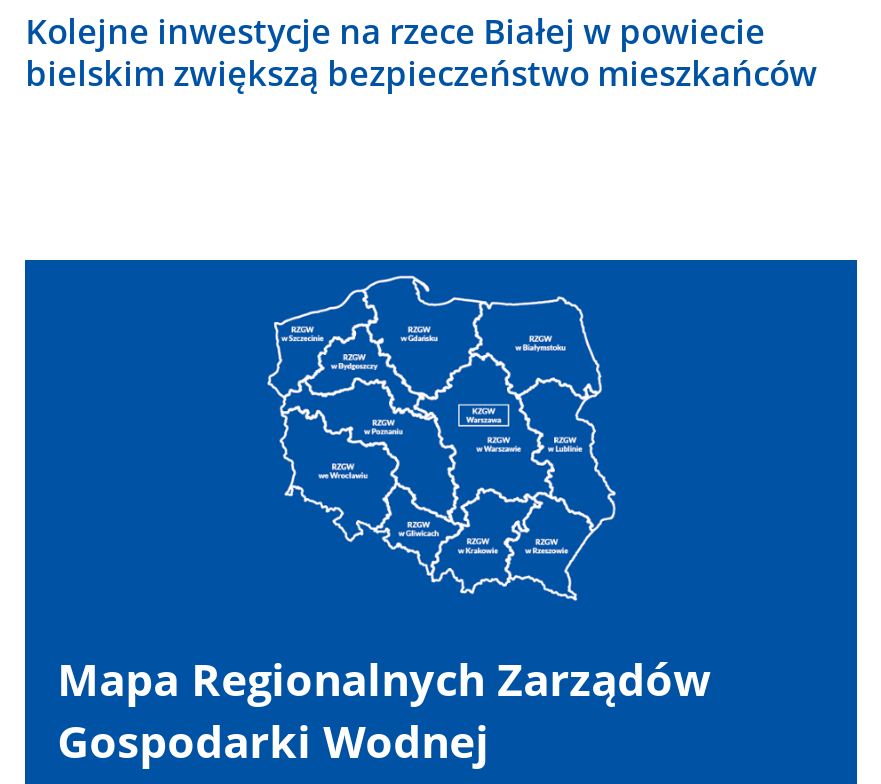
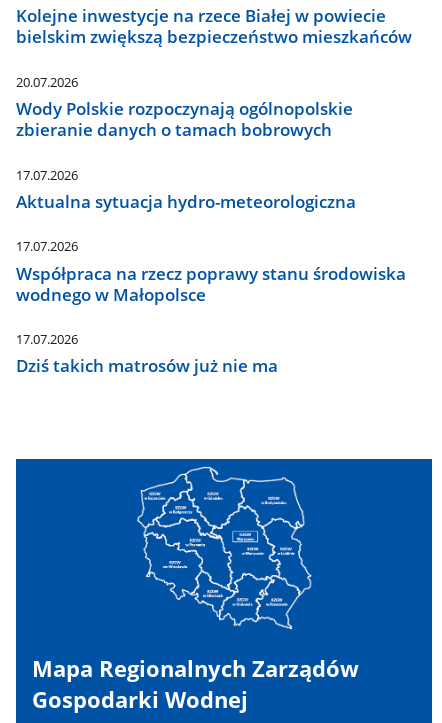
+ 20.07.2026
+ Wody Polskie rozpoczynają ogólnopolskie
+ zbieranie danych o tamach bobrowych
+ 17.07.2026
+ Aktualna sytuacja hydro-meteorologiczna
+ 17.07.2026
+ Współpraca na rzecz poprawy stanu środowiska
+ wodnego w Małopolsce
+ 17.07.2026
+ Dziś takich matrosów już nie ma
